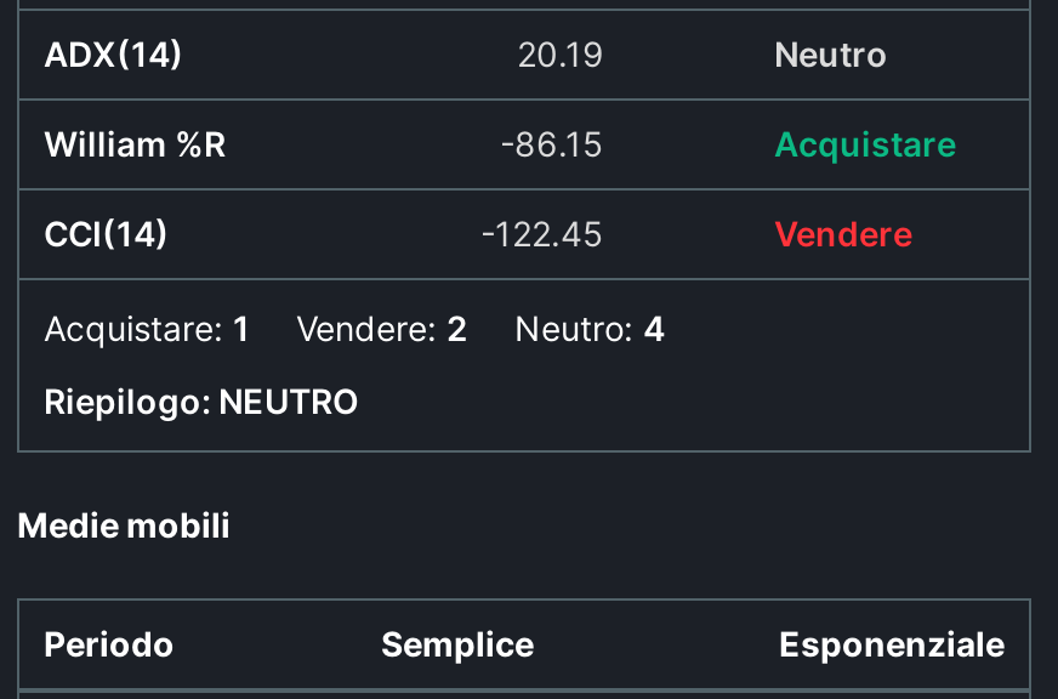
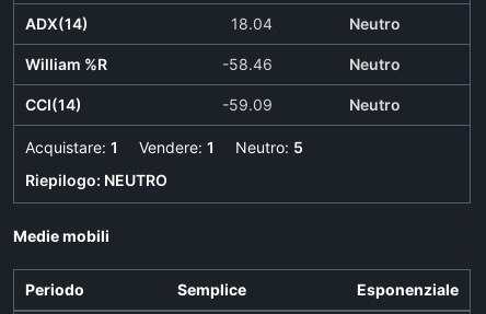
- 20.19
+ 18.04

- -86.15
- Acquistare
+ -58.46
+ Neutro

- -122.45
- Vendere
+ -59.09
+ Neutro

- Vendere: 2
+ Vendere: 1

- Neutro: 4
+ Neutro: 5
